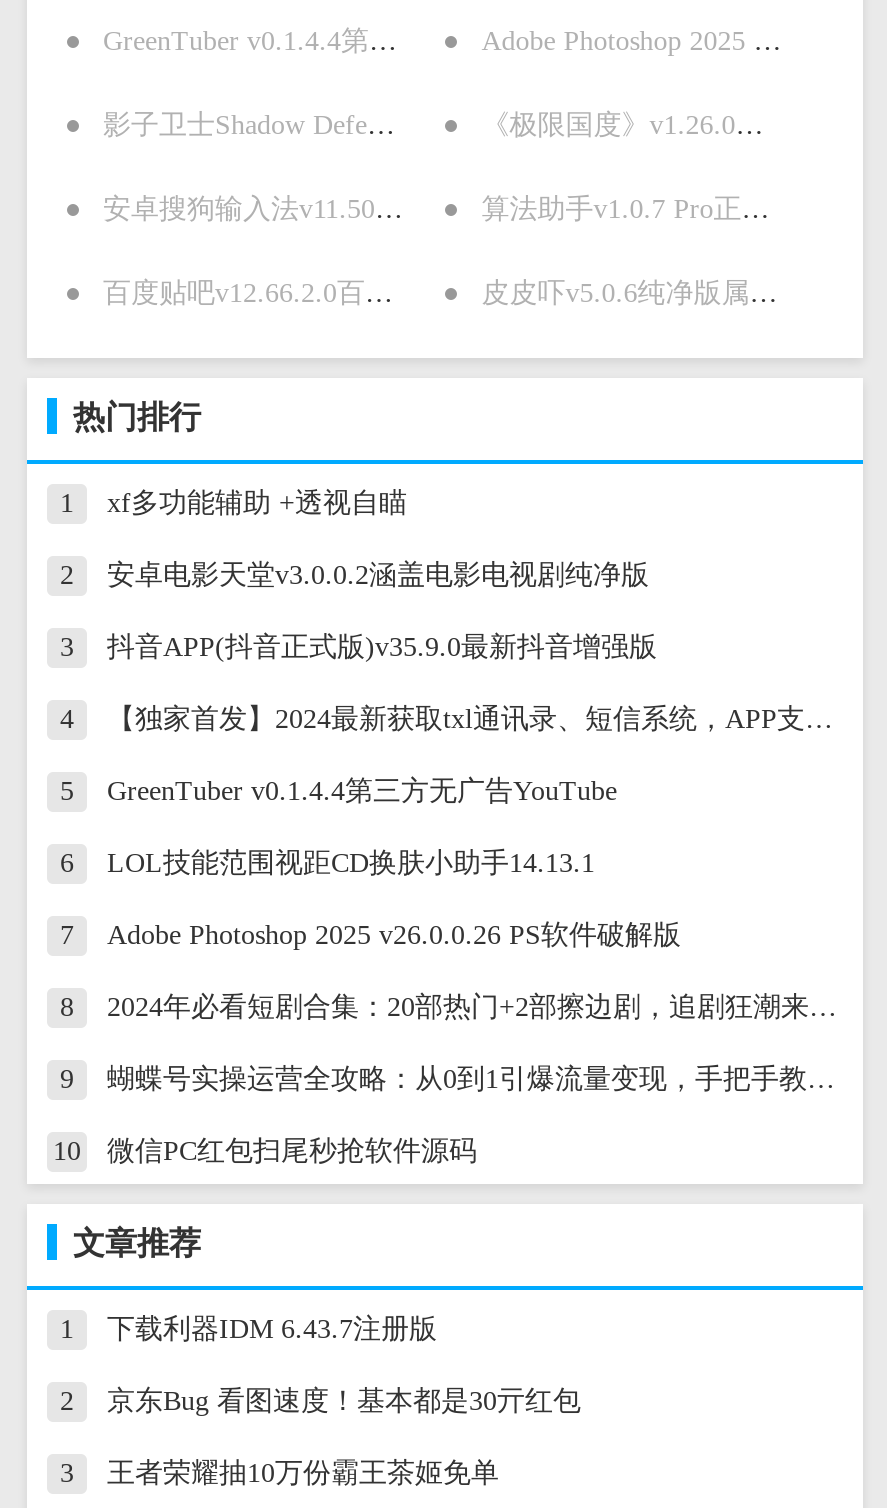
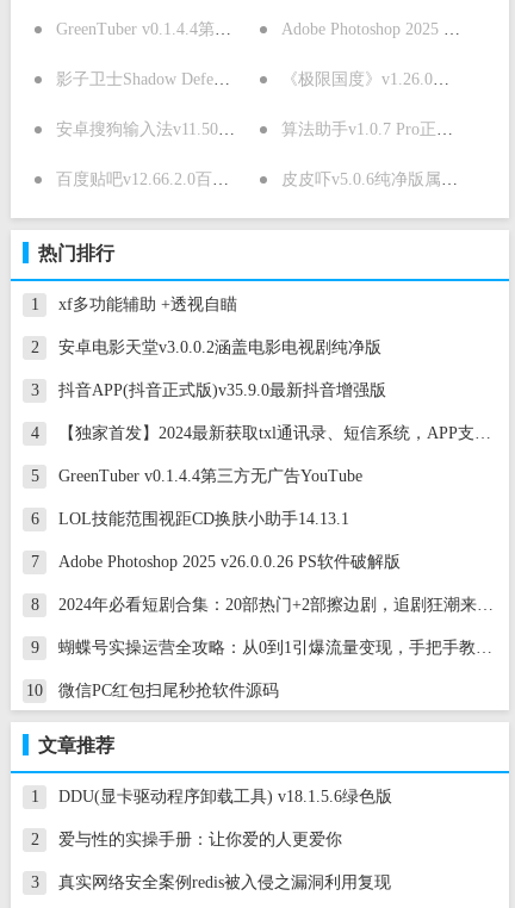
- 下载利器IDM 6.43.7注册版
+ DDU(显卡驱动程序卸载工具) v18.1.5.6绿色版

- 京东Bug 看图速度！基本都是30亓红包
+ 爱与性的实操手册：让你爱的人更爱你

- 王者荣耀抽10万份霸王茶姬免单
+ 真实网络安全案例redis被入侵之漏洞利用复现
